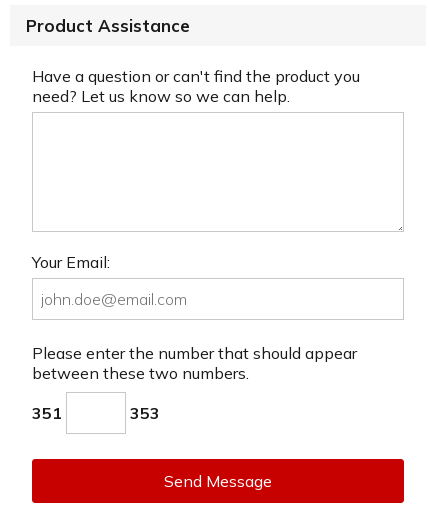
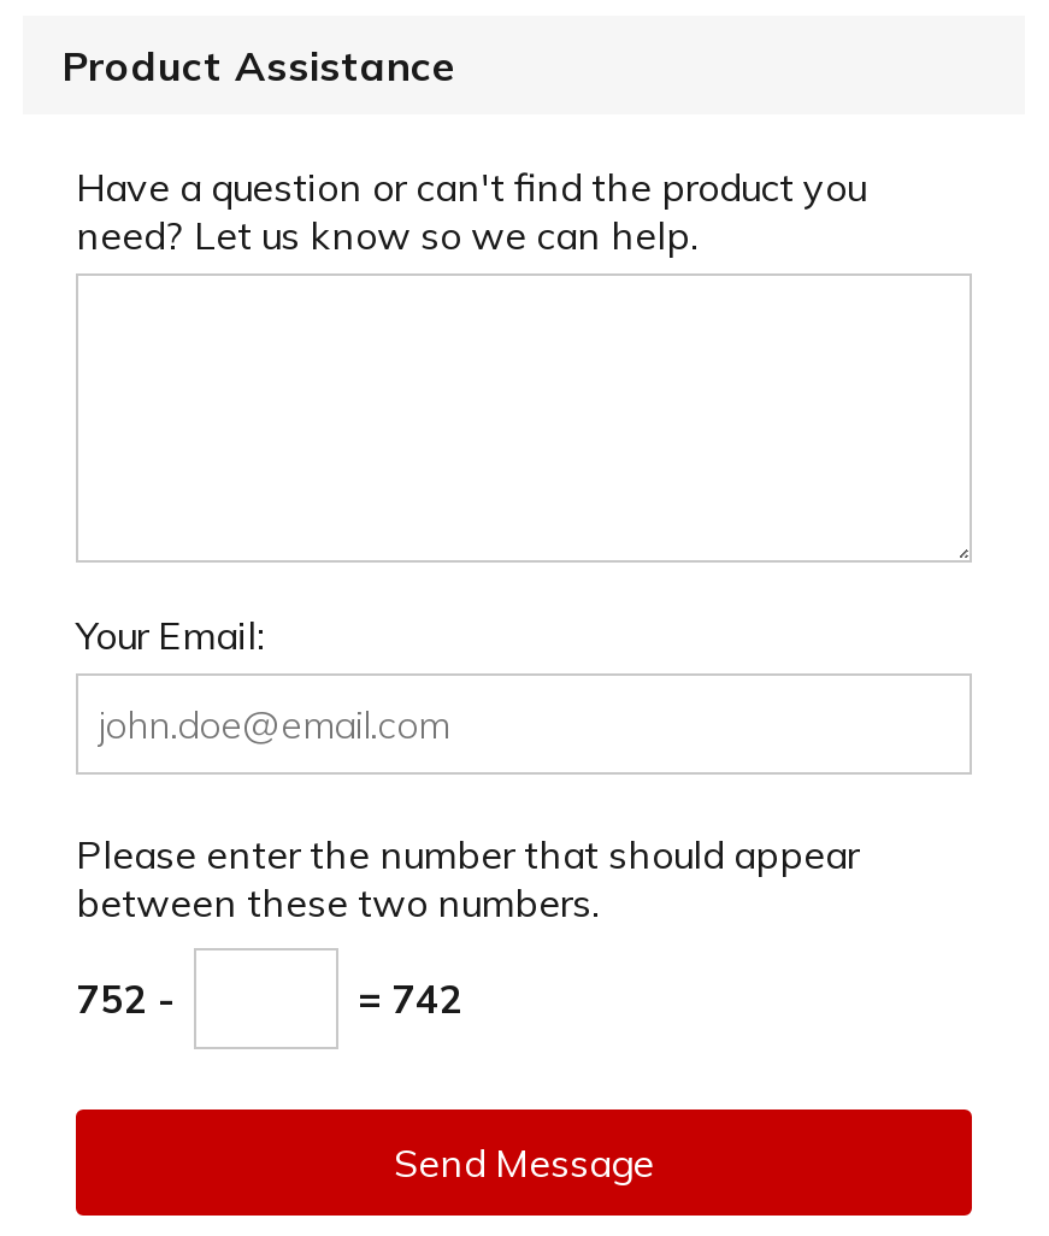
- 351
- 353
+ 752 -
+ = 742
